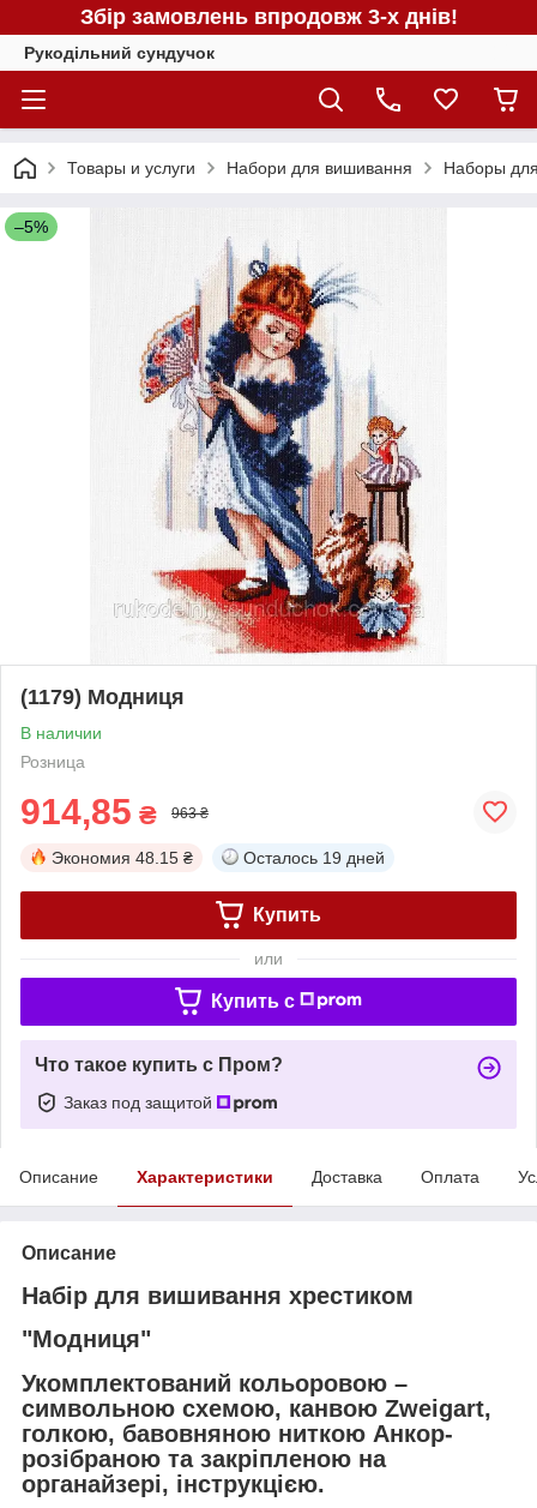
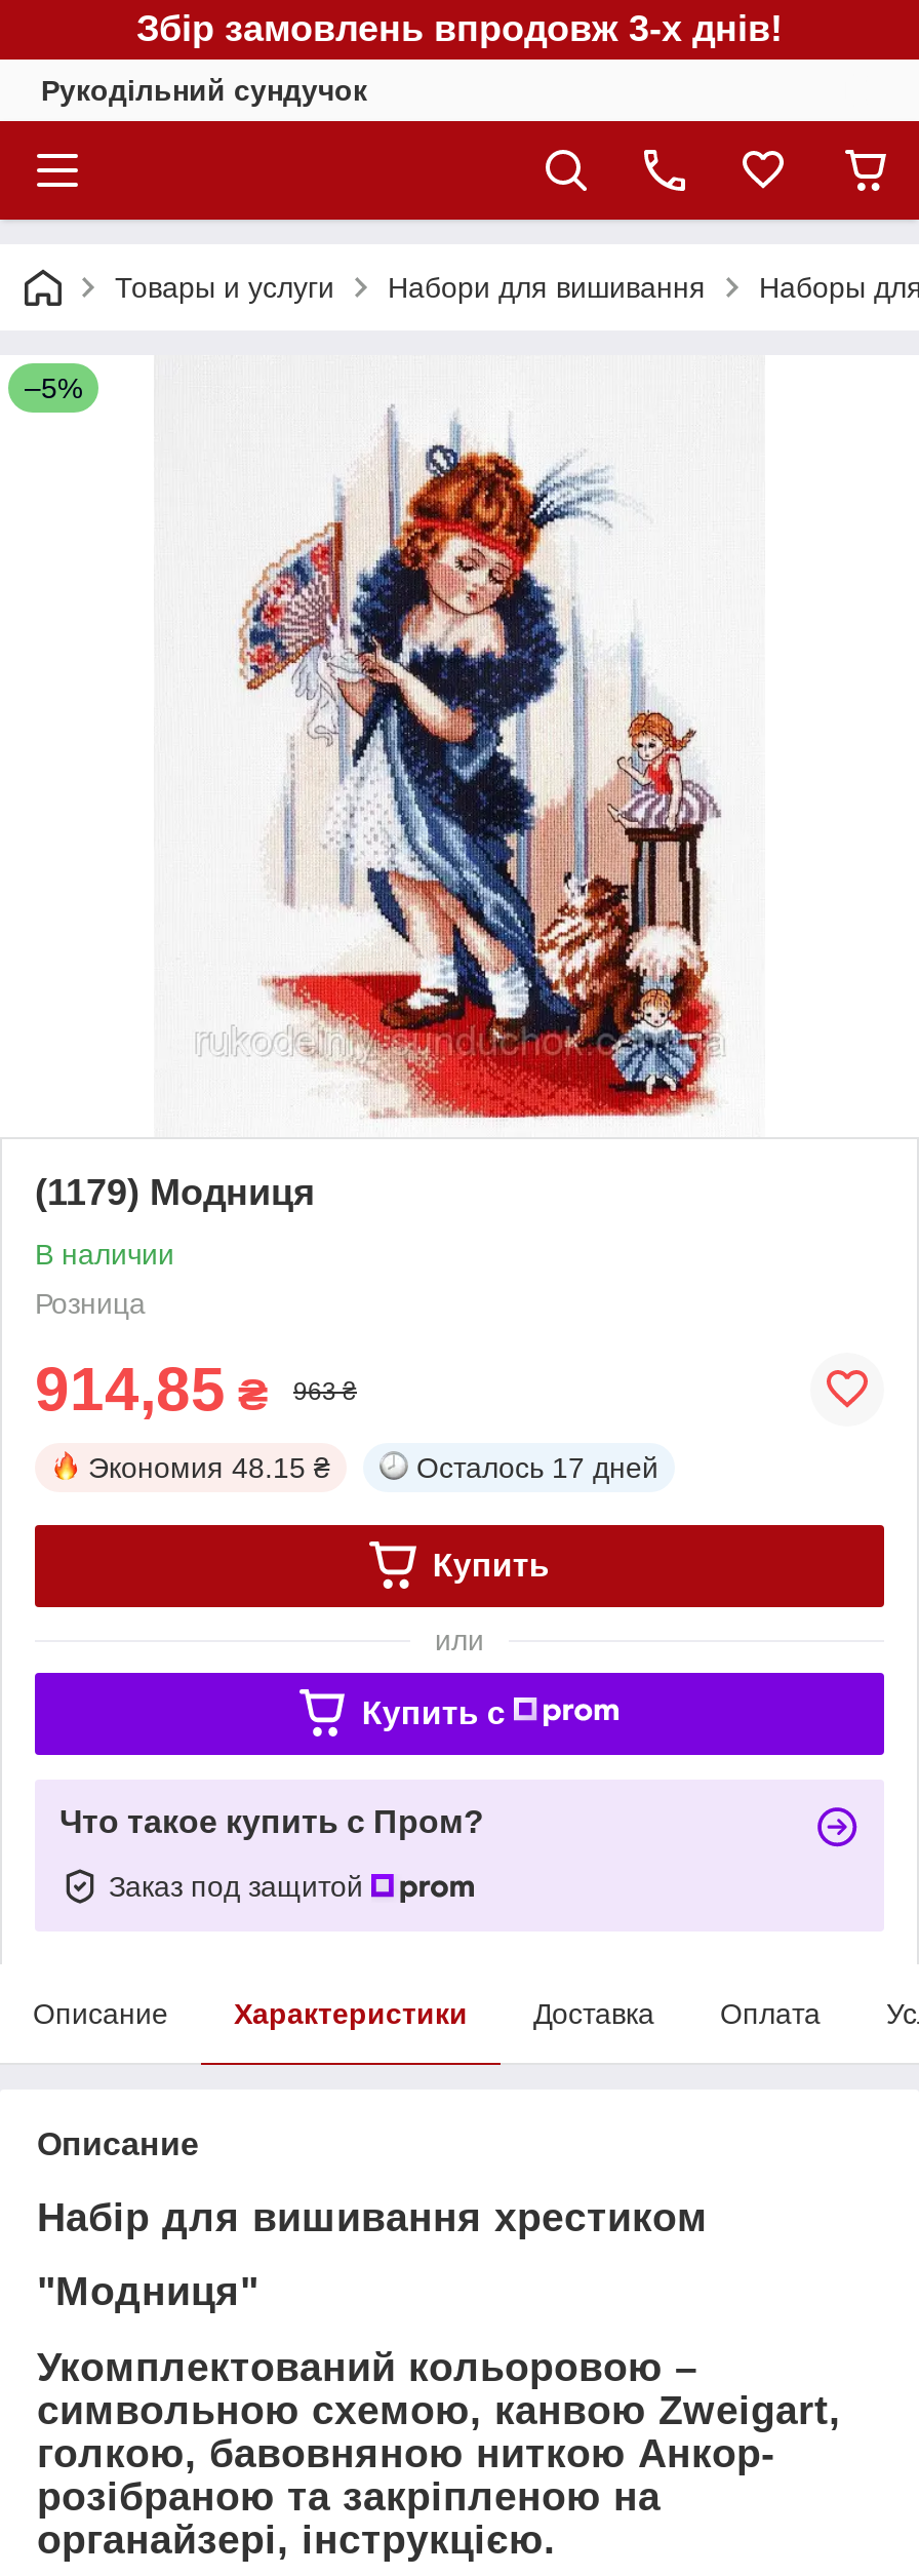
- Осталось 19 дней
+ Осталось 17 дней
